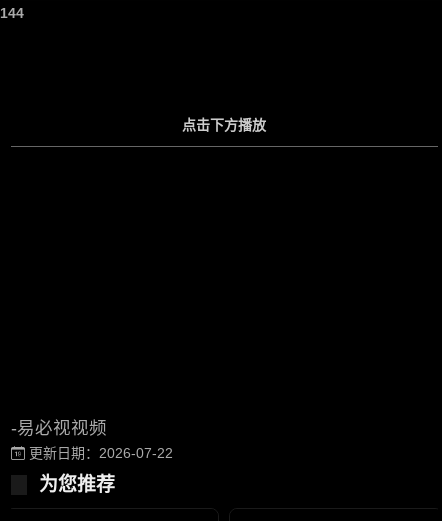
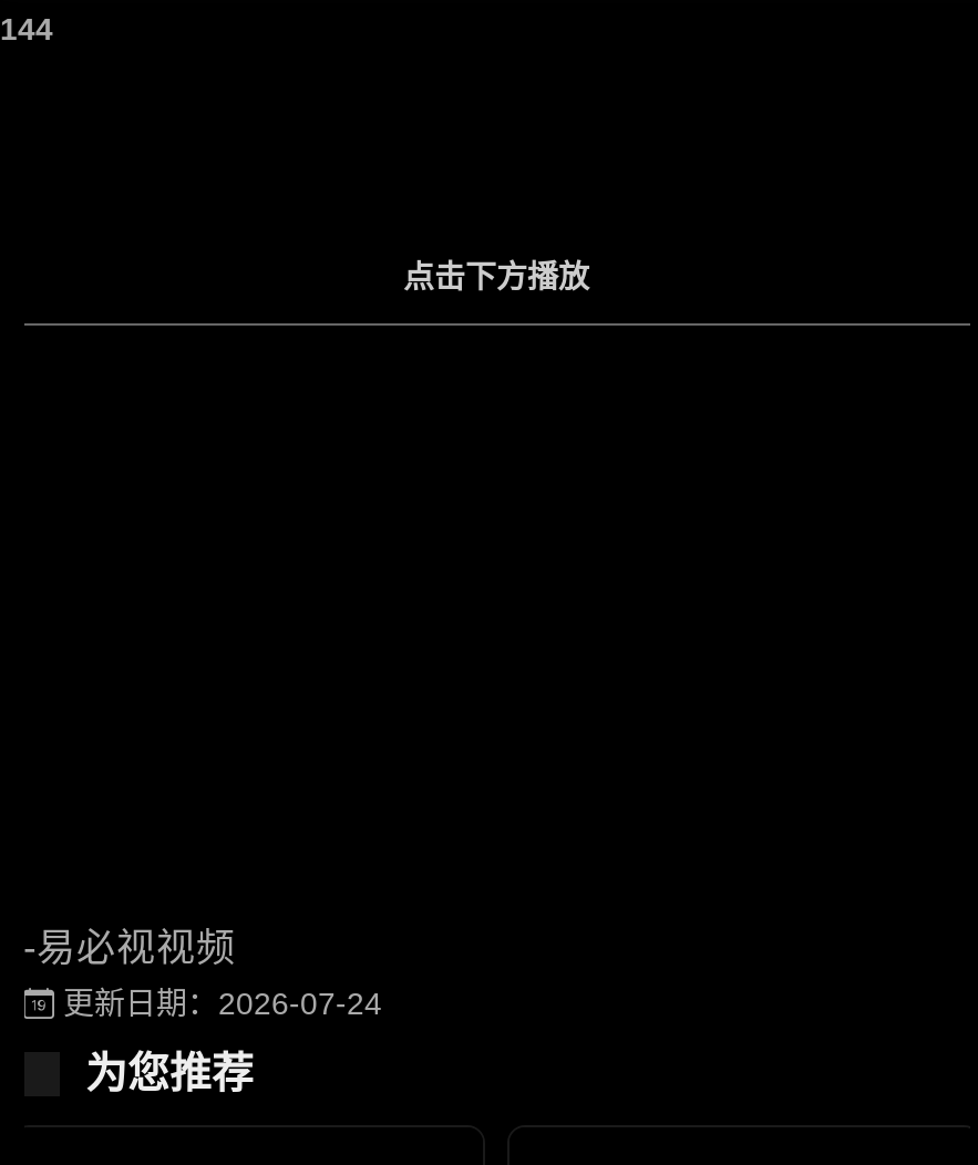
- 更新日期：2026-07-22
+ 更新日期：2026-07-24
